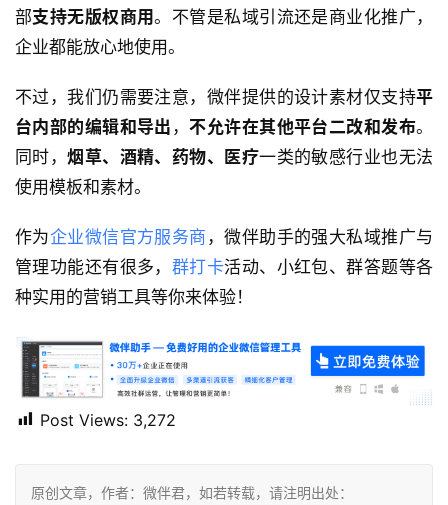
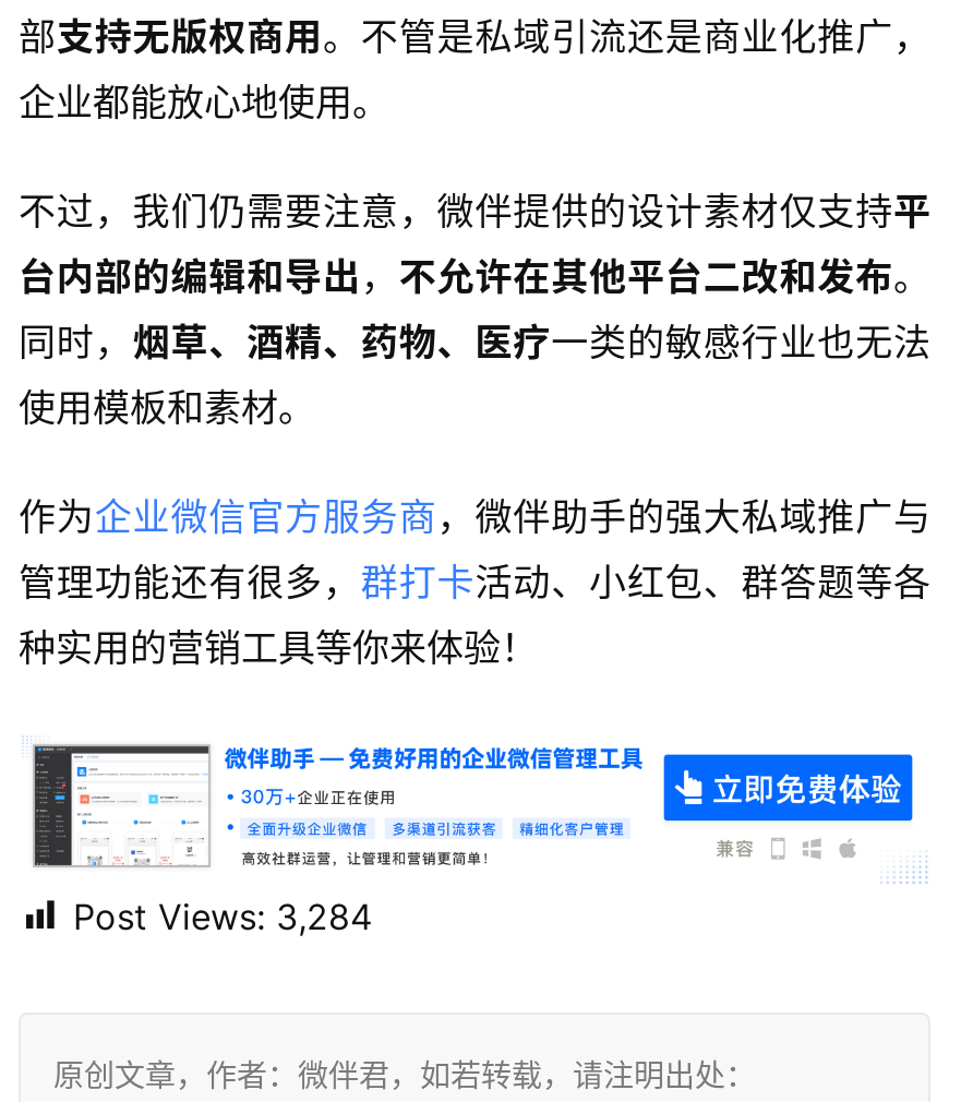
- Post Views: 3,272
+ Post Views: 3,284
